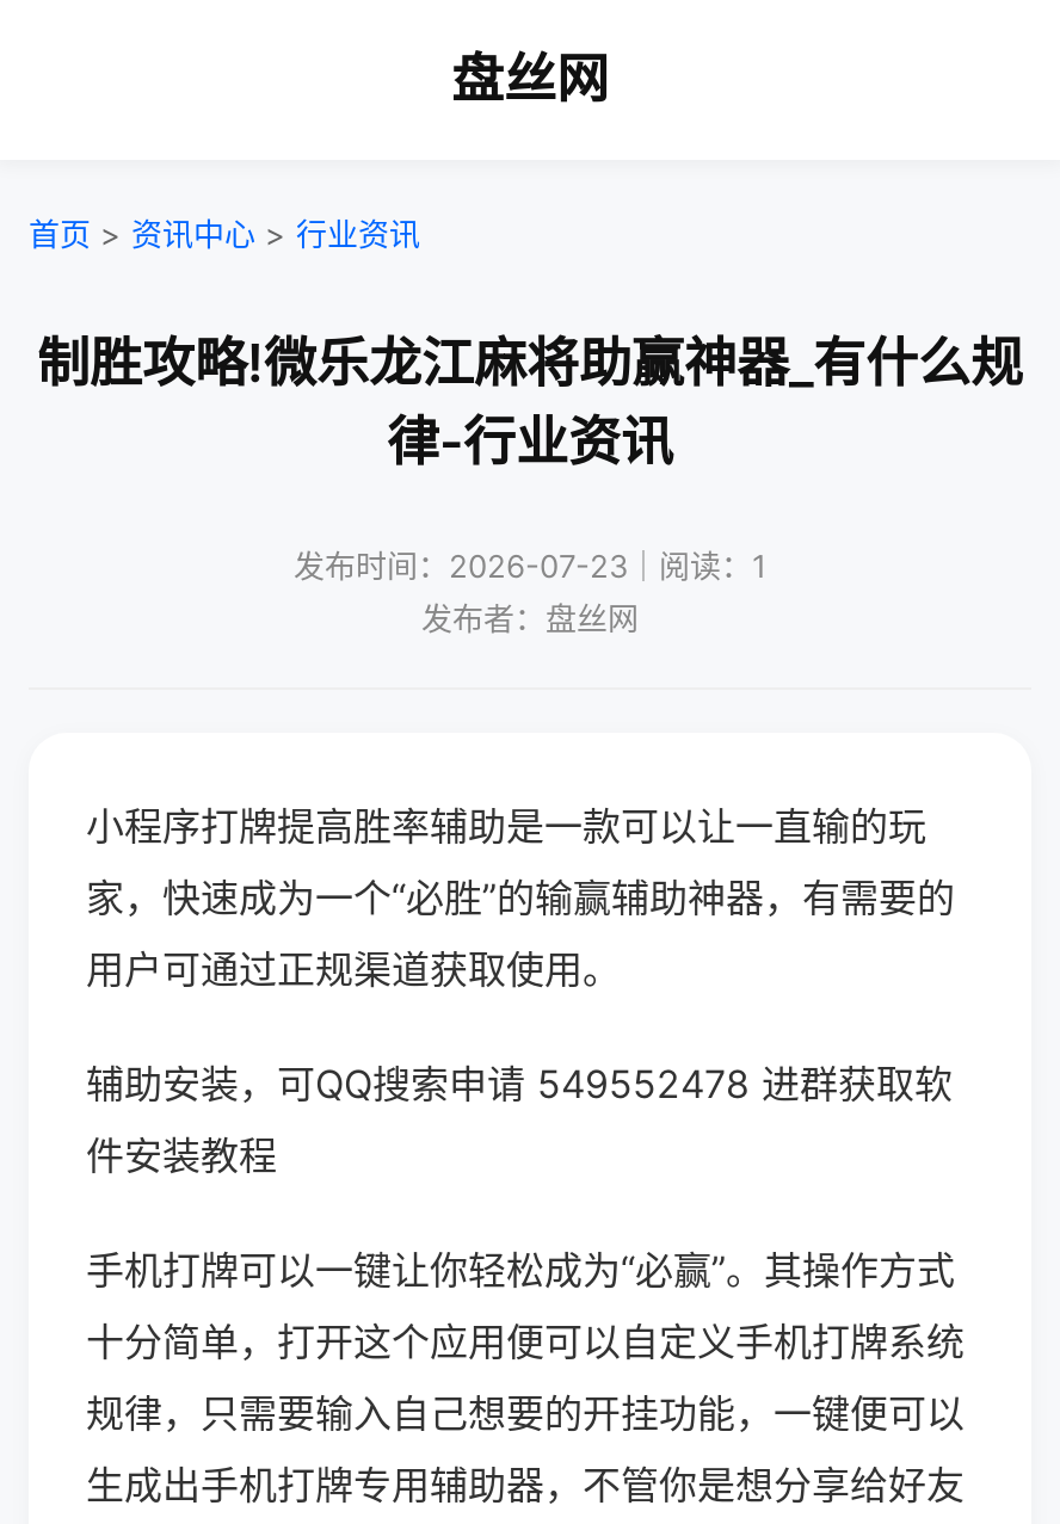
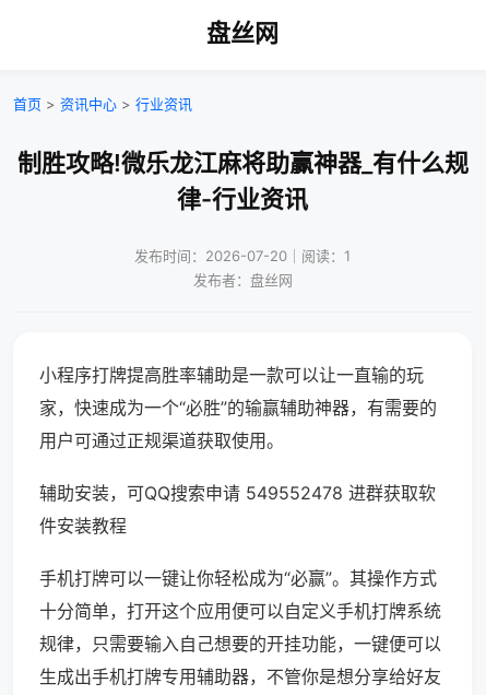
- 发布时间：2026-07-23｜阅读：1
+ 发布时间：2026-07-20｜阅读：1
